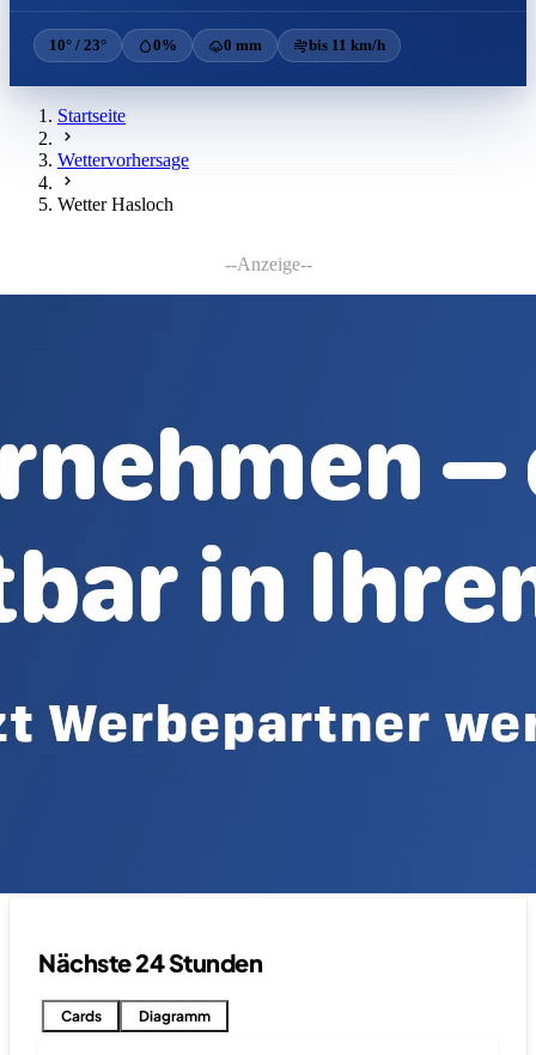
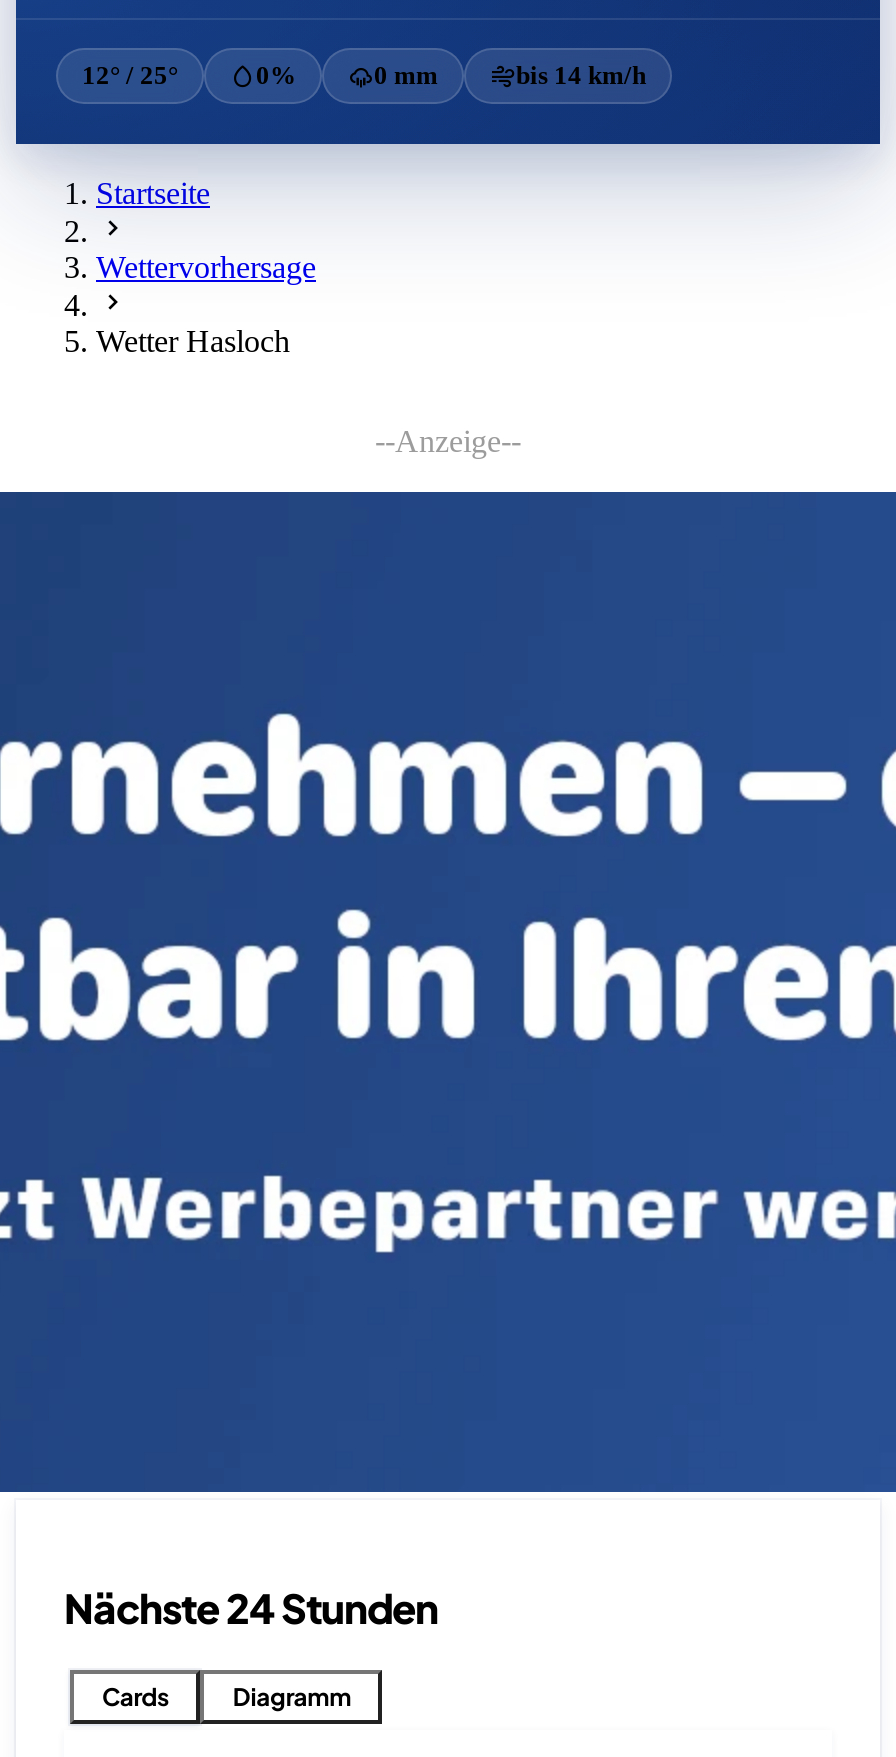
- 10° / 23°
+ 12° / 25°

- bis 11 km/h
+ bis 14 km/h
